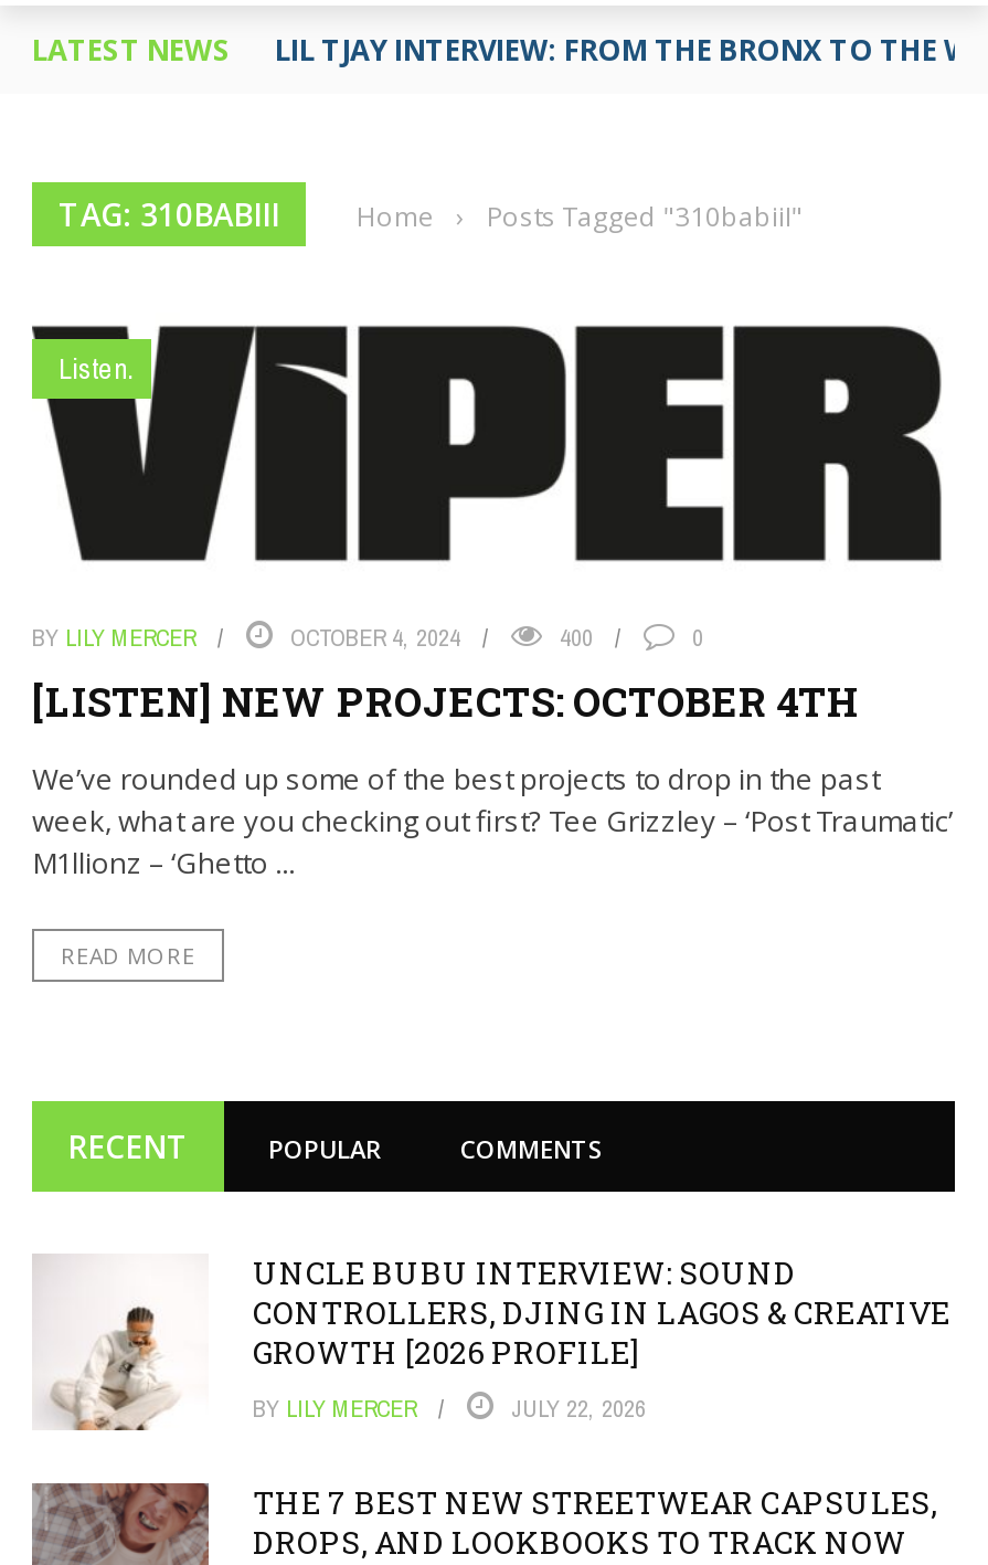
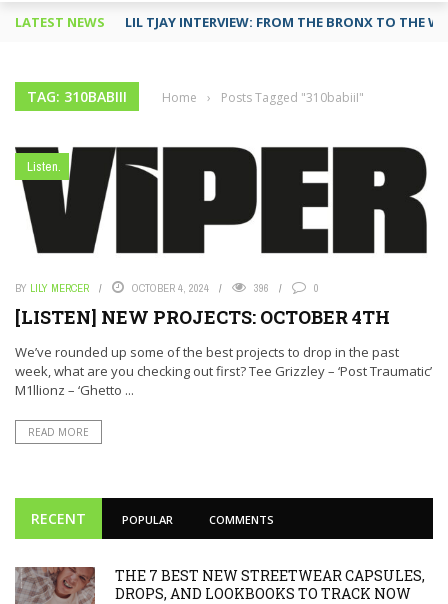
- 400
+ 396

- [image]
- UNCLE BUBU INTERVIEW: SOUND
- CONTROLLERS, DJING IN LAGOS & CREATIVE
- GROWTH [2026 PROFILE]
- BY LILY MERCER
- JULY 22, 2026
